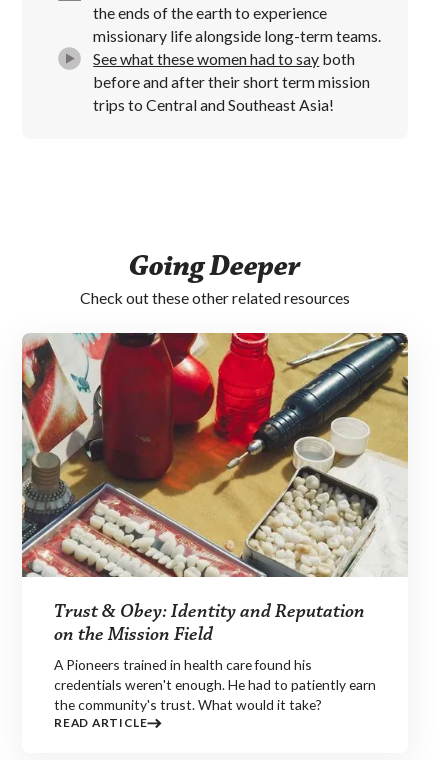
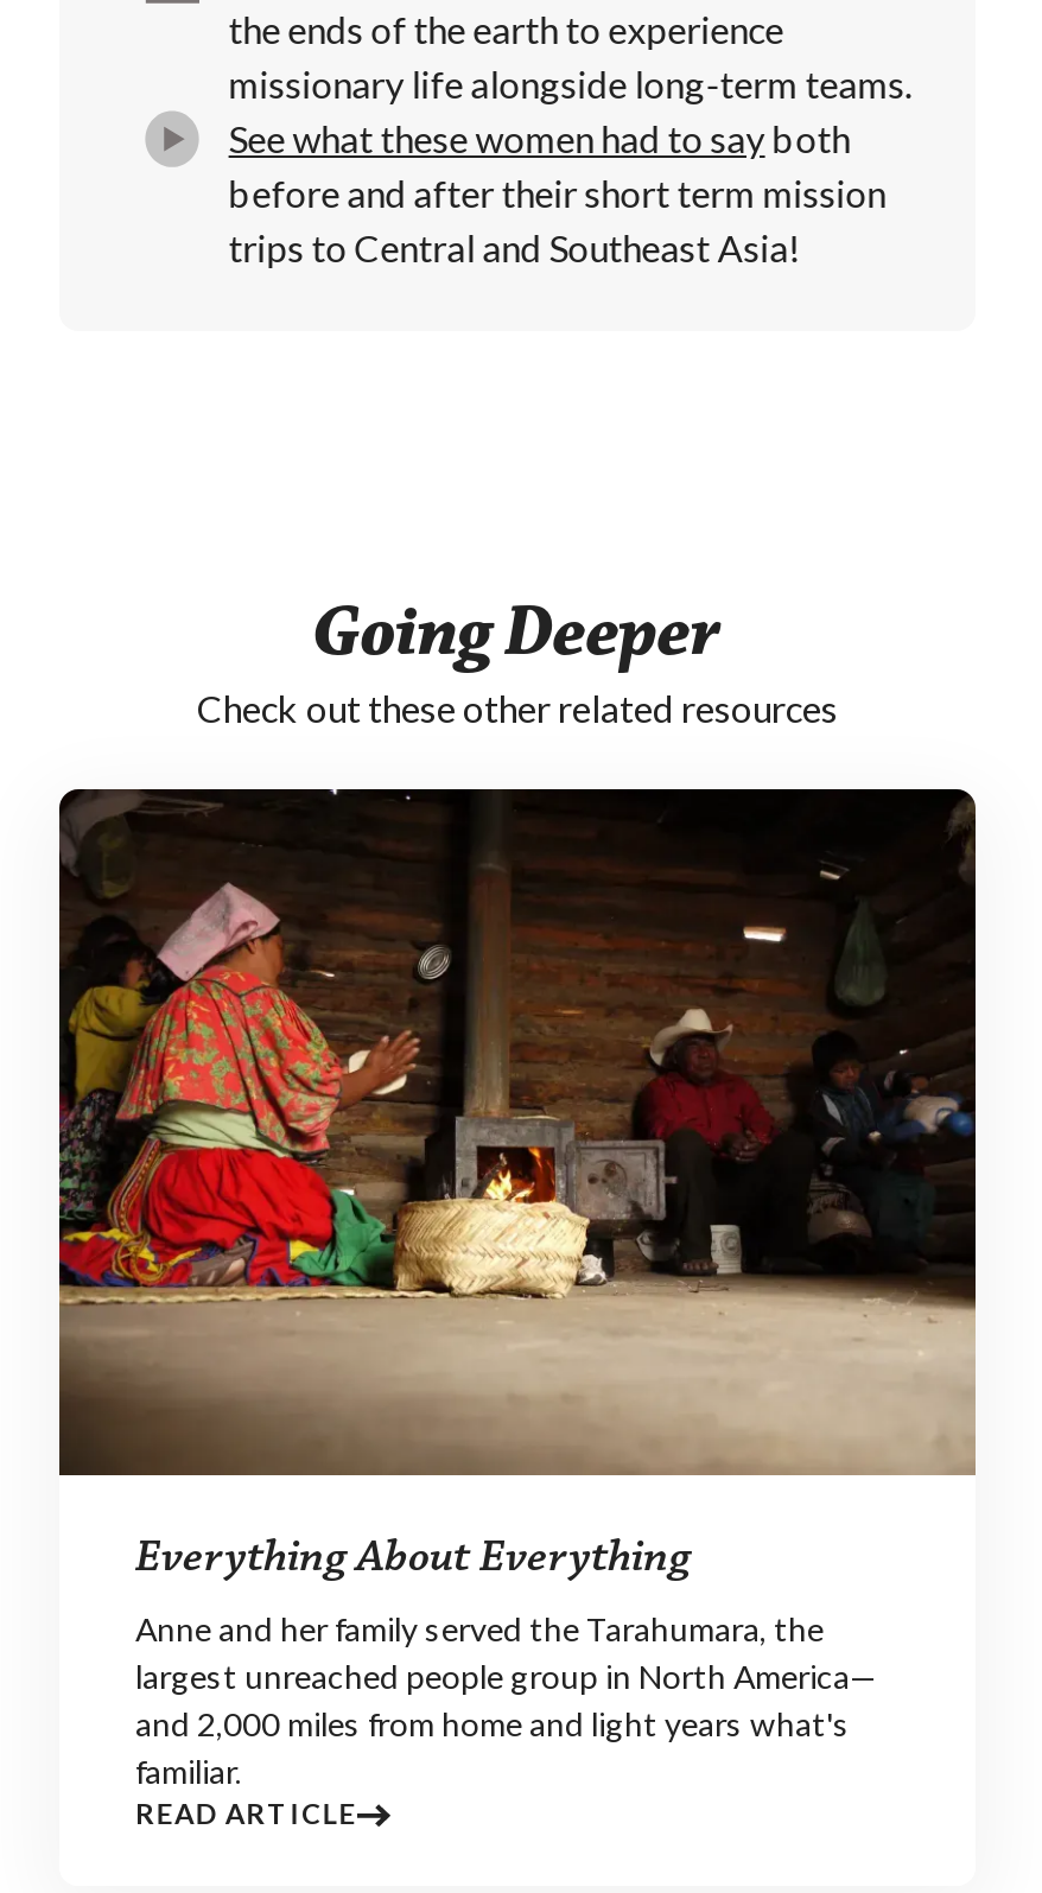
- [image]
- Trust & Obey: Identity and Reputation
- on the Mission Field
+ [image]
+ Everything About Everything

- A Pioneers trained in health care found his
- credentials weren't enough. He had to patiently earn
- the community's trust. What would it take?
+ Anne and her family served the Tarahumara, the
+ largest unreached people group in North America—
+ and 2,000 miles from home and light years what's
+ familiar.
